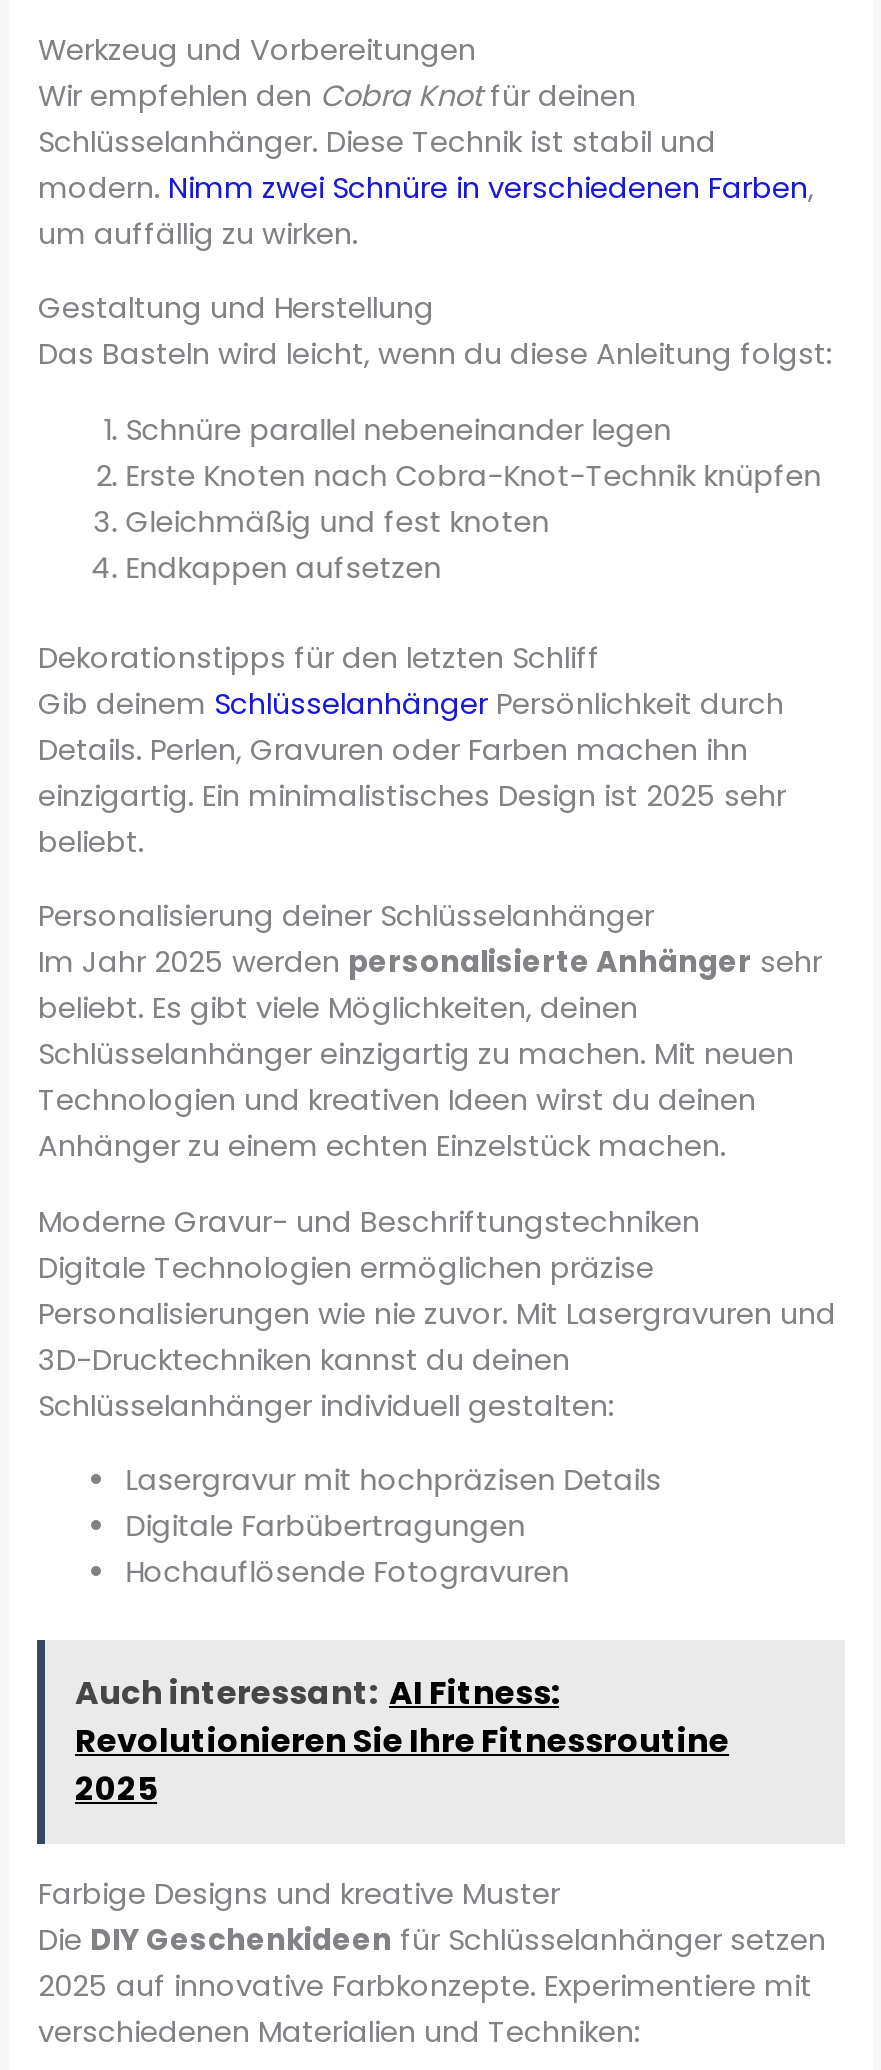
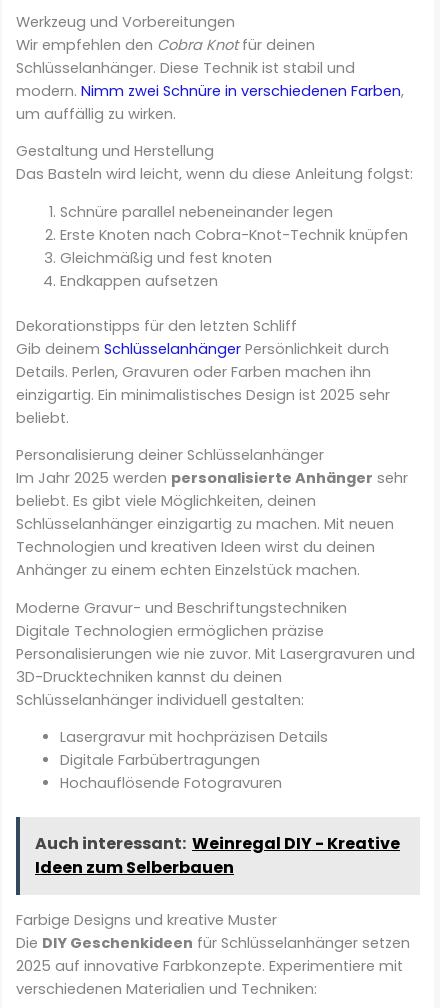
- Auch interessant: AI Fitness:
- Revolutionieren Sie Ihre Fitnessroutine
- 2025
+ Auch interessant: Weinregal DIY - Kreative
+ Ideen zum Selberbauen
